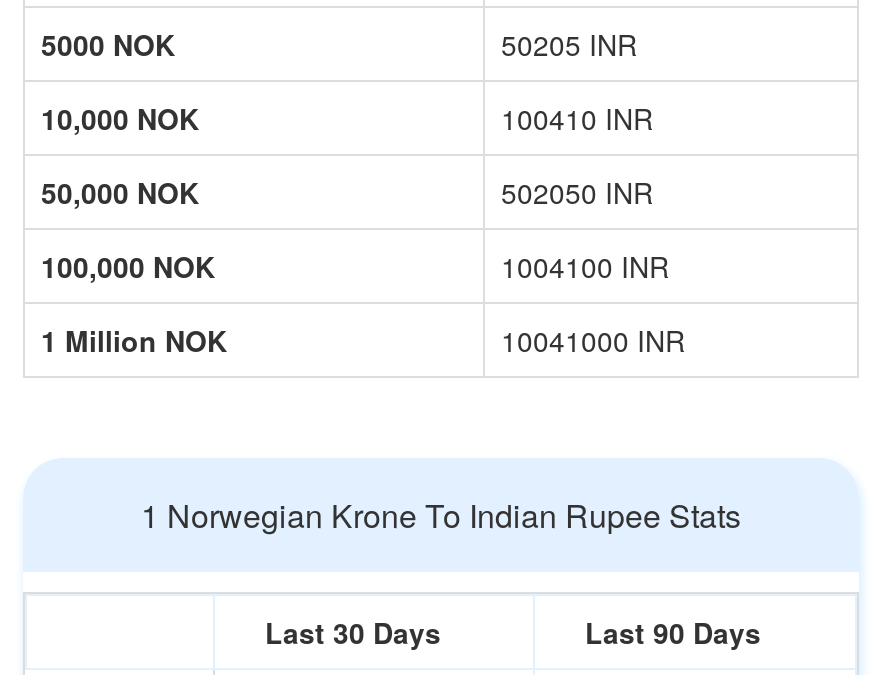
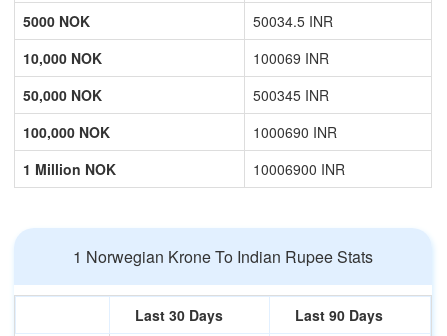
- 50205 INR
+ 50034.5 INR

- 100410 INR
+ 100069 INR

- 502050 INR
+ 500345 INR

- 1004100 INR
+ 1000690 INR

- 10041000 INR
+ 10006900 INR
